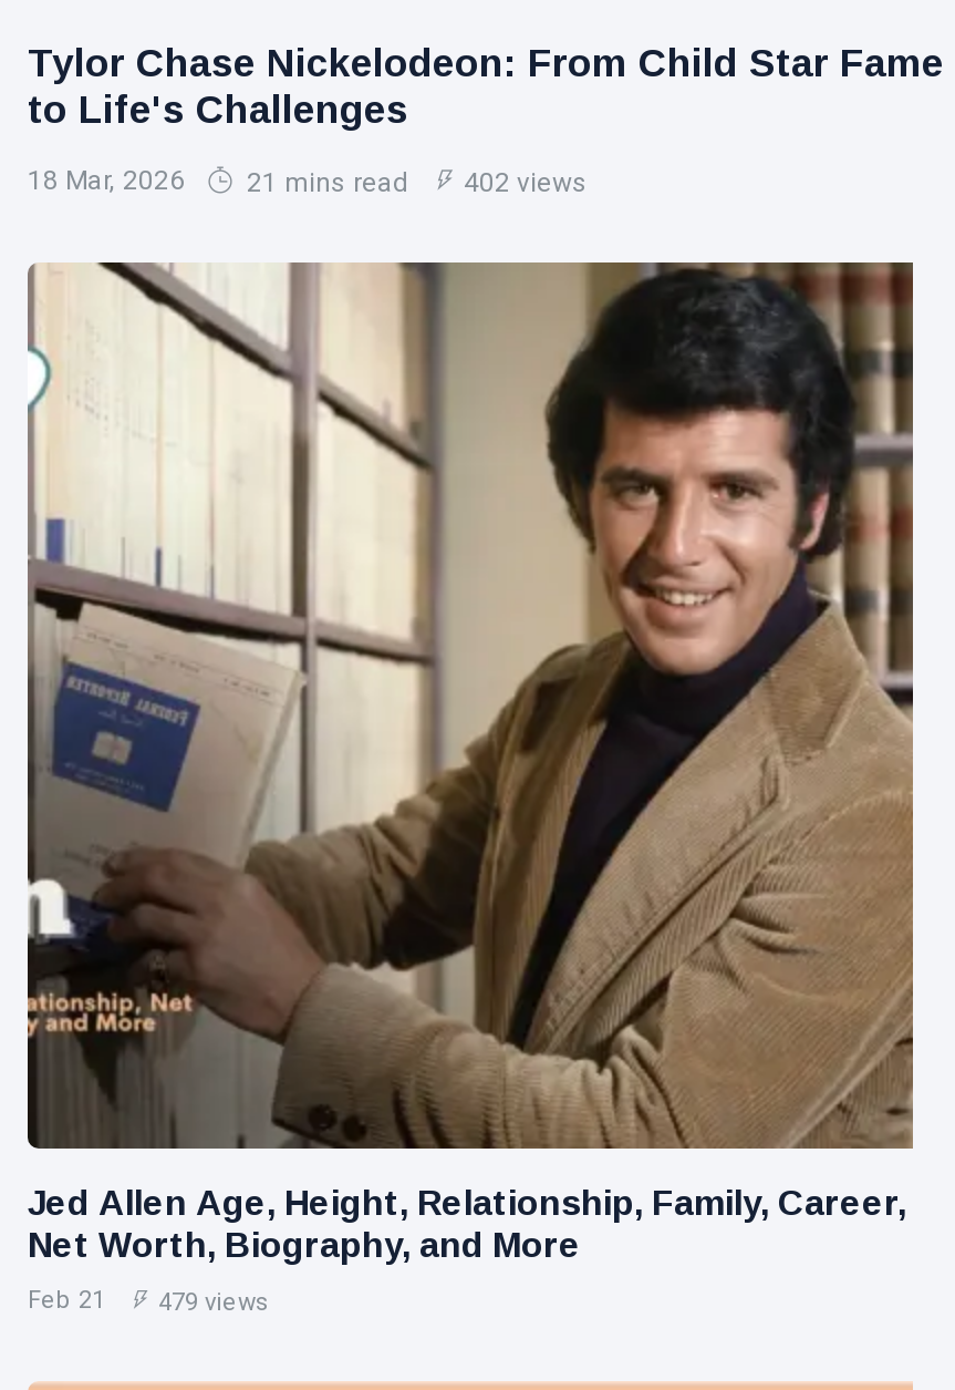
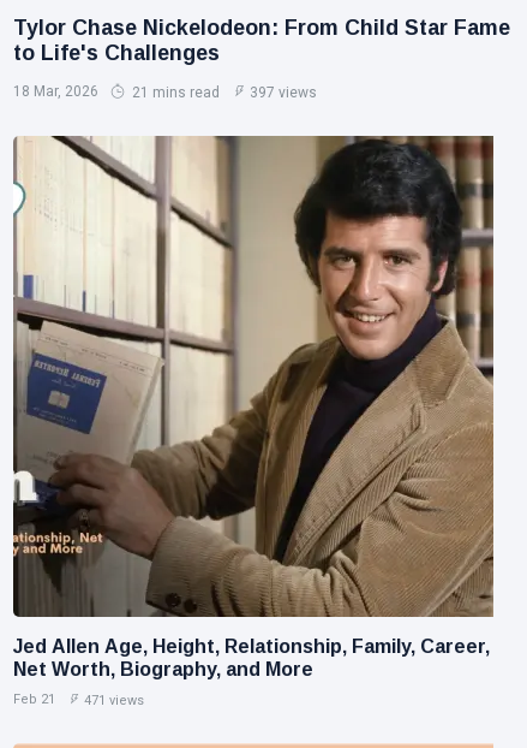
- 18 Mar, 2026 21 mins read 402 views
+ 18 Mar, 2026 21 mins read 397 views

- Feb 21 479 views
+ Feb 21 471 views
